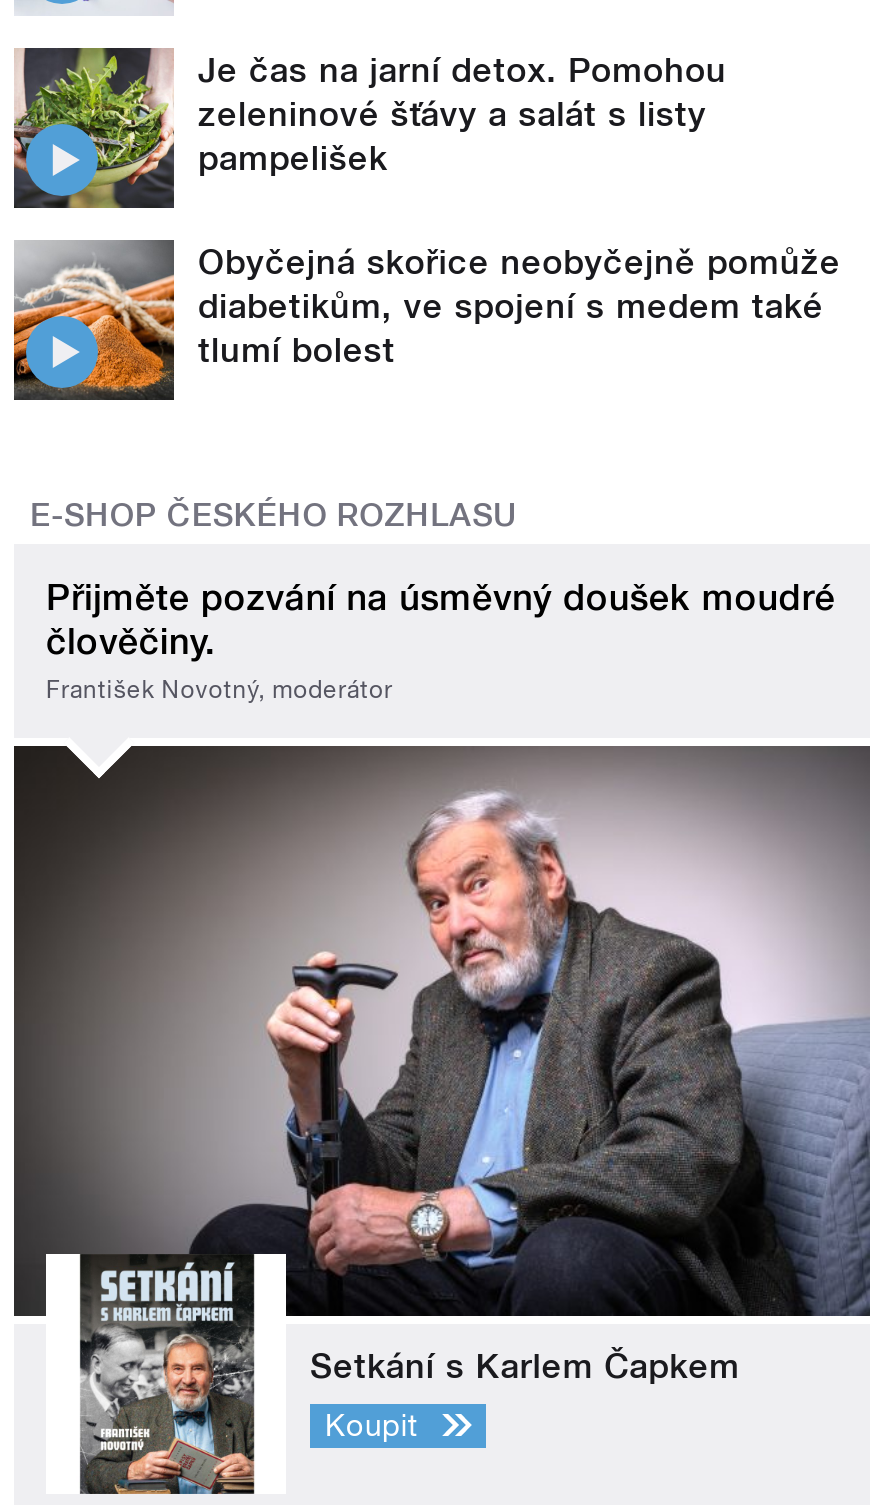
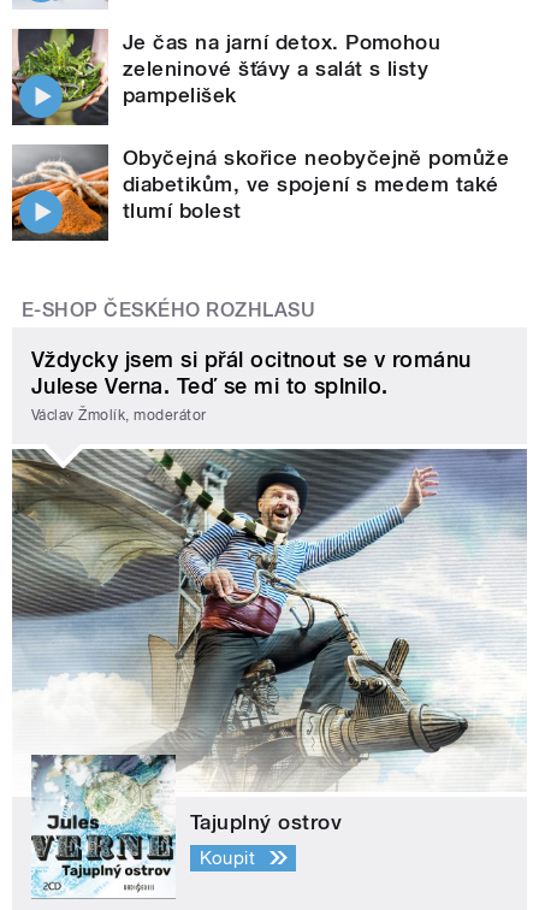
- Přijměte pozvání na úsměvný doušek moudré
- člověčiny.
- František Novotný, moderátor
+ Vždycky jsem si přál ocitnout se v románu
+ Julese Verna. Teď se mi to splnilo.
+ Václav Žmolík, moderátor

- [image]
- Setkání s Karlem Čapkem
+ [image]
+ Tajuplný ostrov
